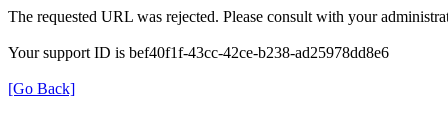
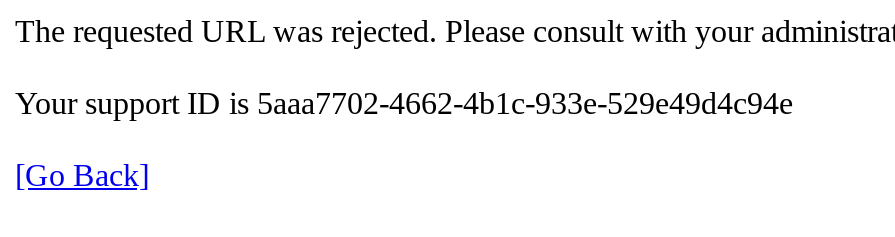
- Your support ID is bef40f1f-43cc-42ce-b238-ad25978dd8e6
+ Your support ID is 5aaa7702-4662-4b1c-933e-529e49d4c94e
